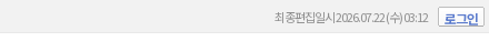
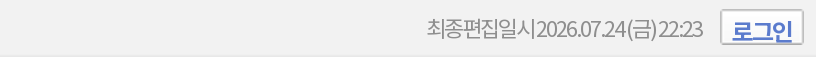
- 최종편집일시 2026.07.22 (수) 03:12
+ 최종편집일시 2026.07.24 (금) 22:23
